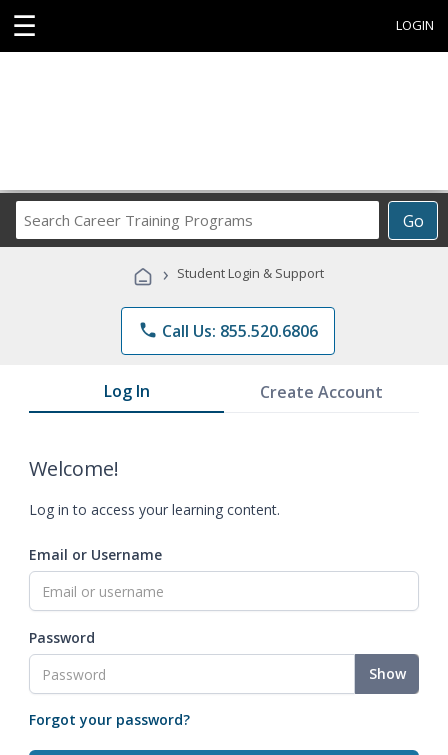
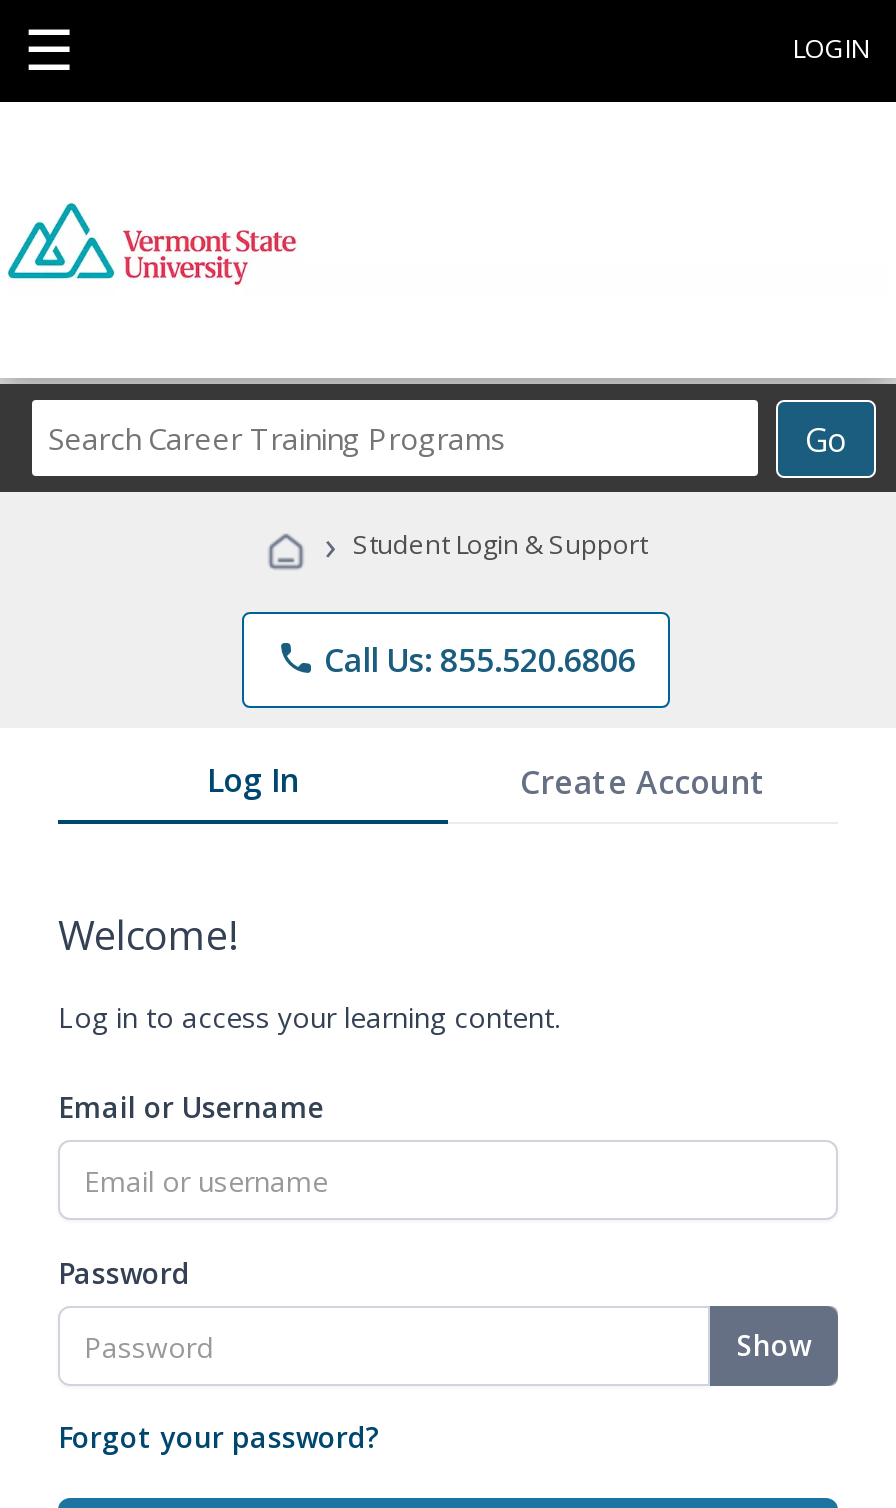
+ [image]
